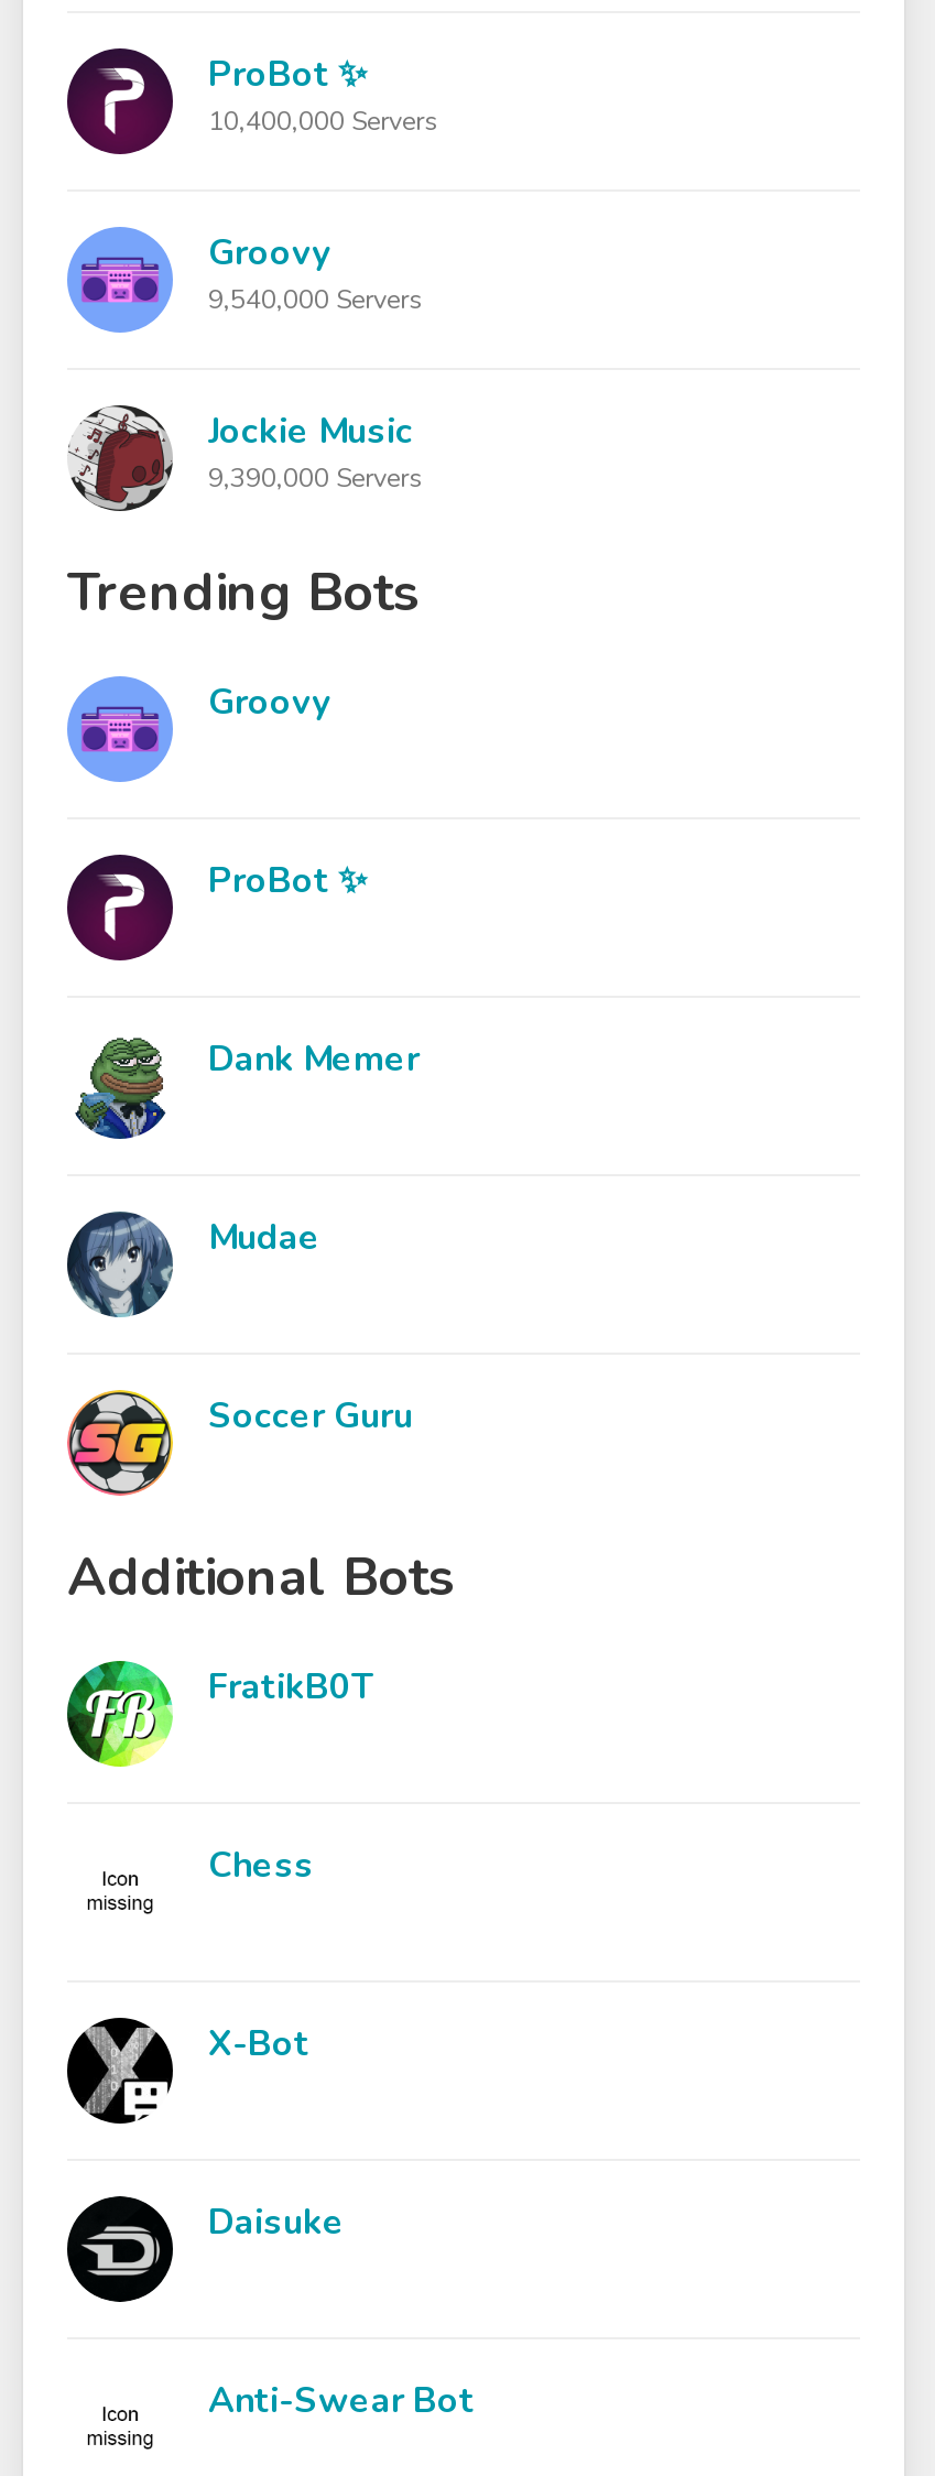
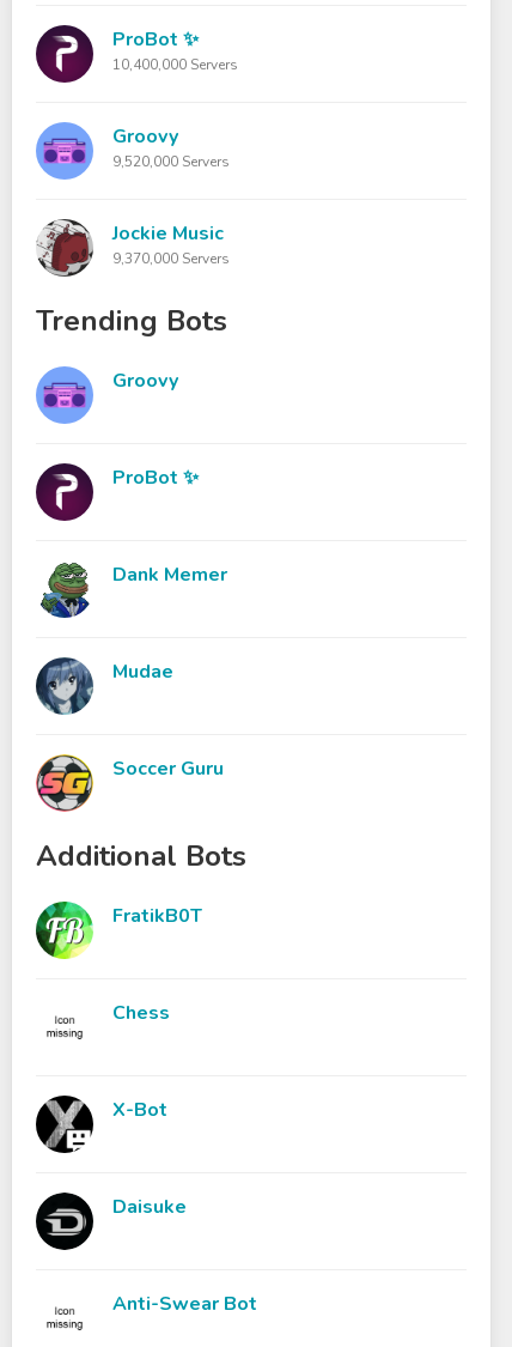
- 9,540,000 Servers
+ 9,520,000 Servers

- 9,390,000 Servers
+ 9,370,000 Servers
